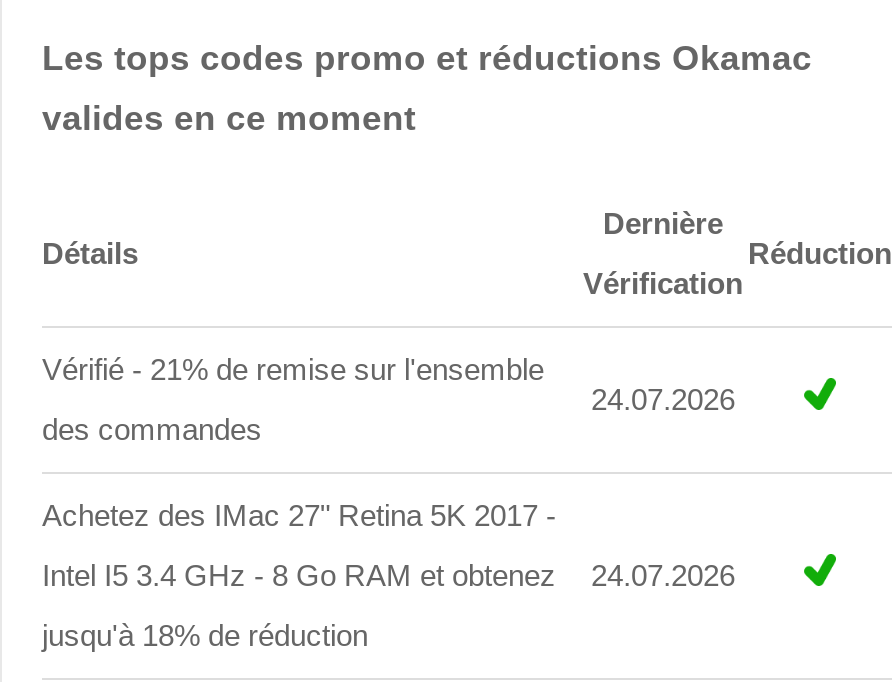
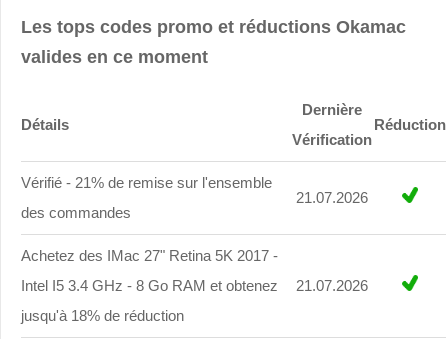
- 24.07.2026
+ 21.07.2026

- Intel I5 3.4 GHz - 8 Go RAM et obtenez 24.07.2026
+ Intel I5 3.4 GHz - 8 Go RAM et obtenez 21.07.2026
